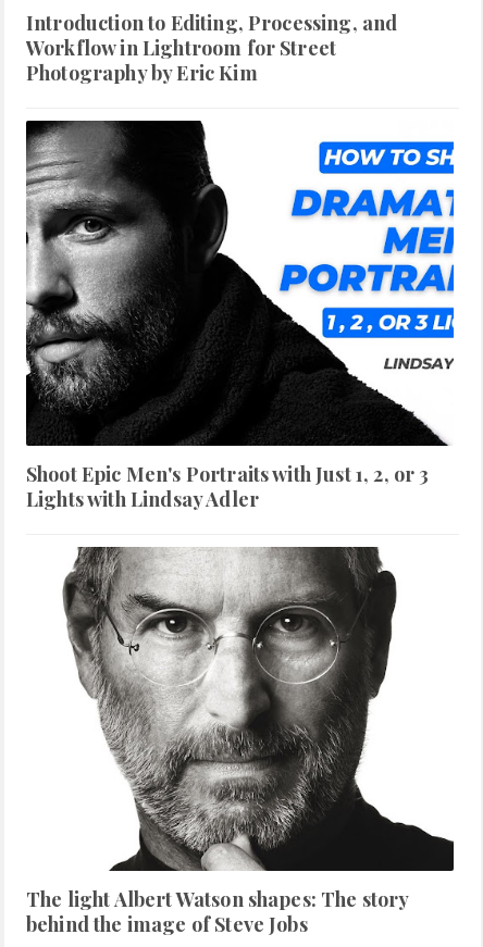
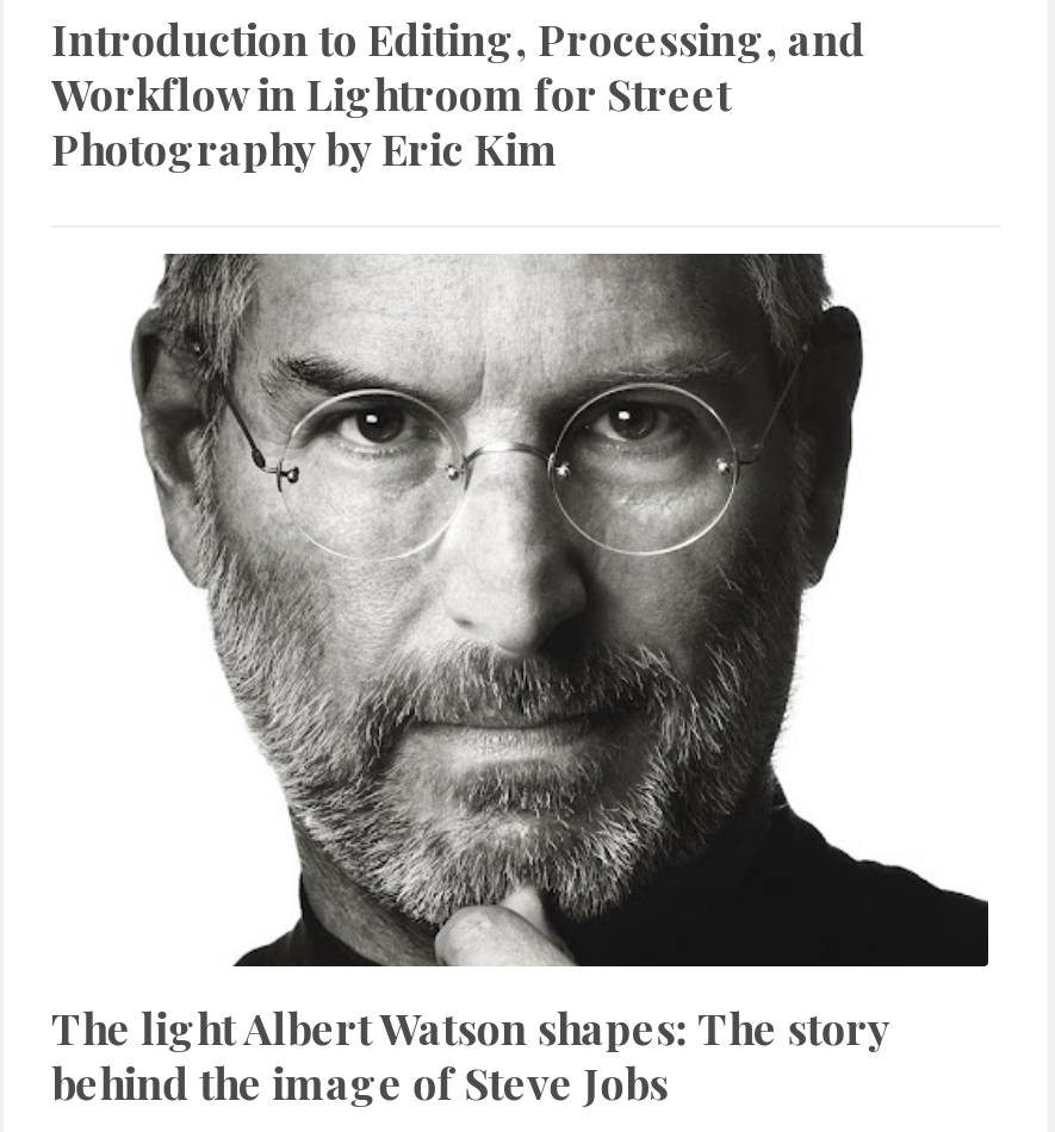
- [image]
- Shoot Epic Men's Portraits with Just 1, 2, or 3
- Lights with Lindsay Adler
